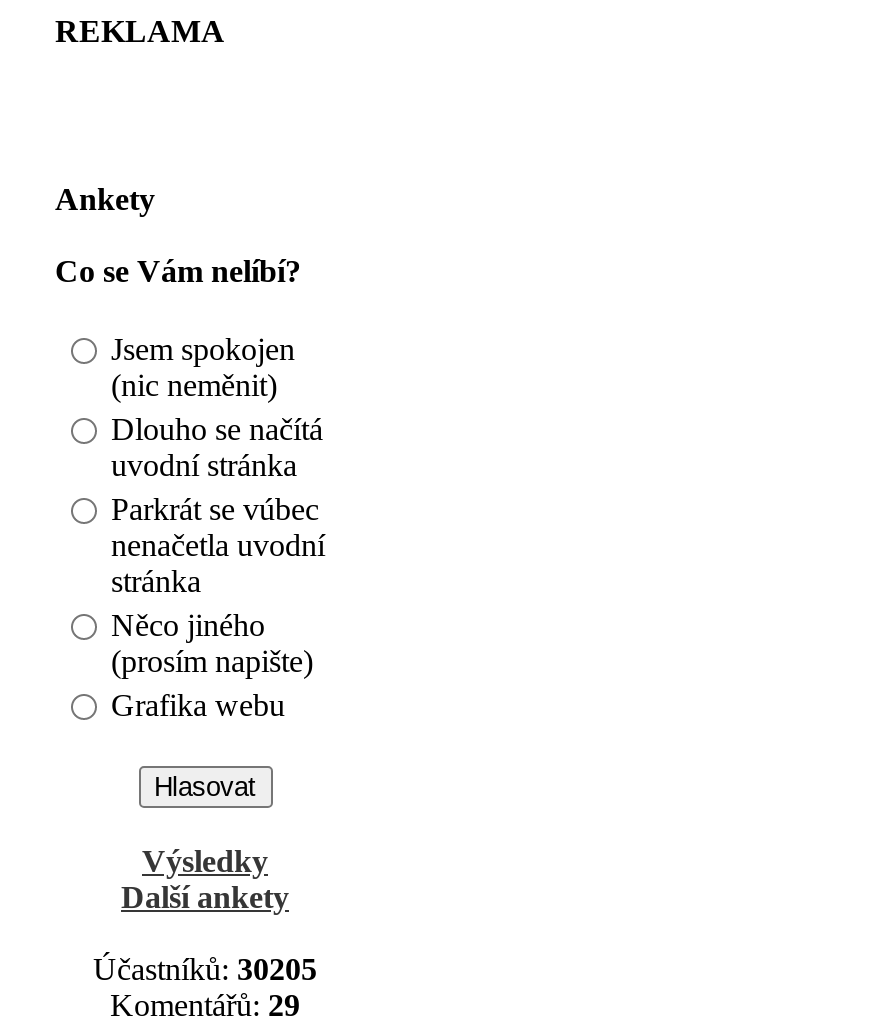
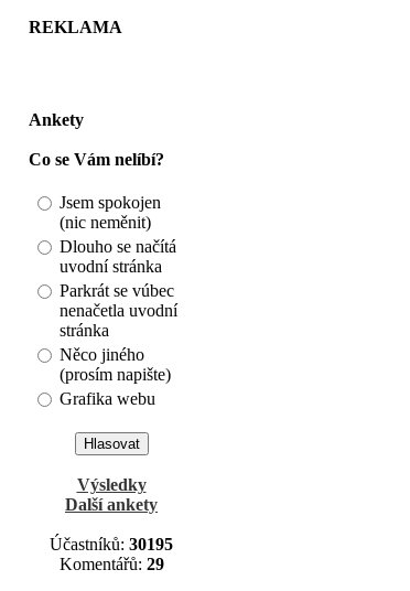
- Účastníků: 30205
+ Účastníků: 30195
